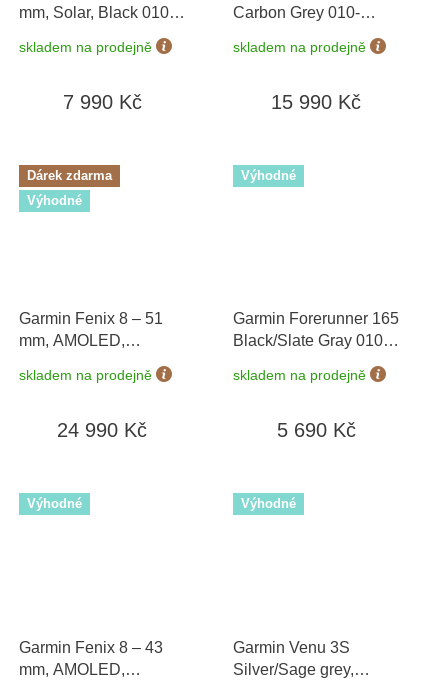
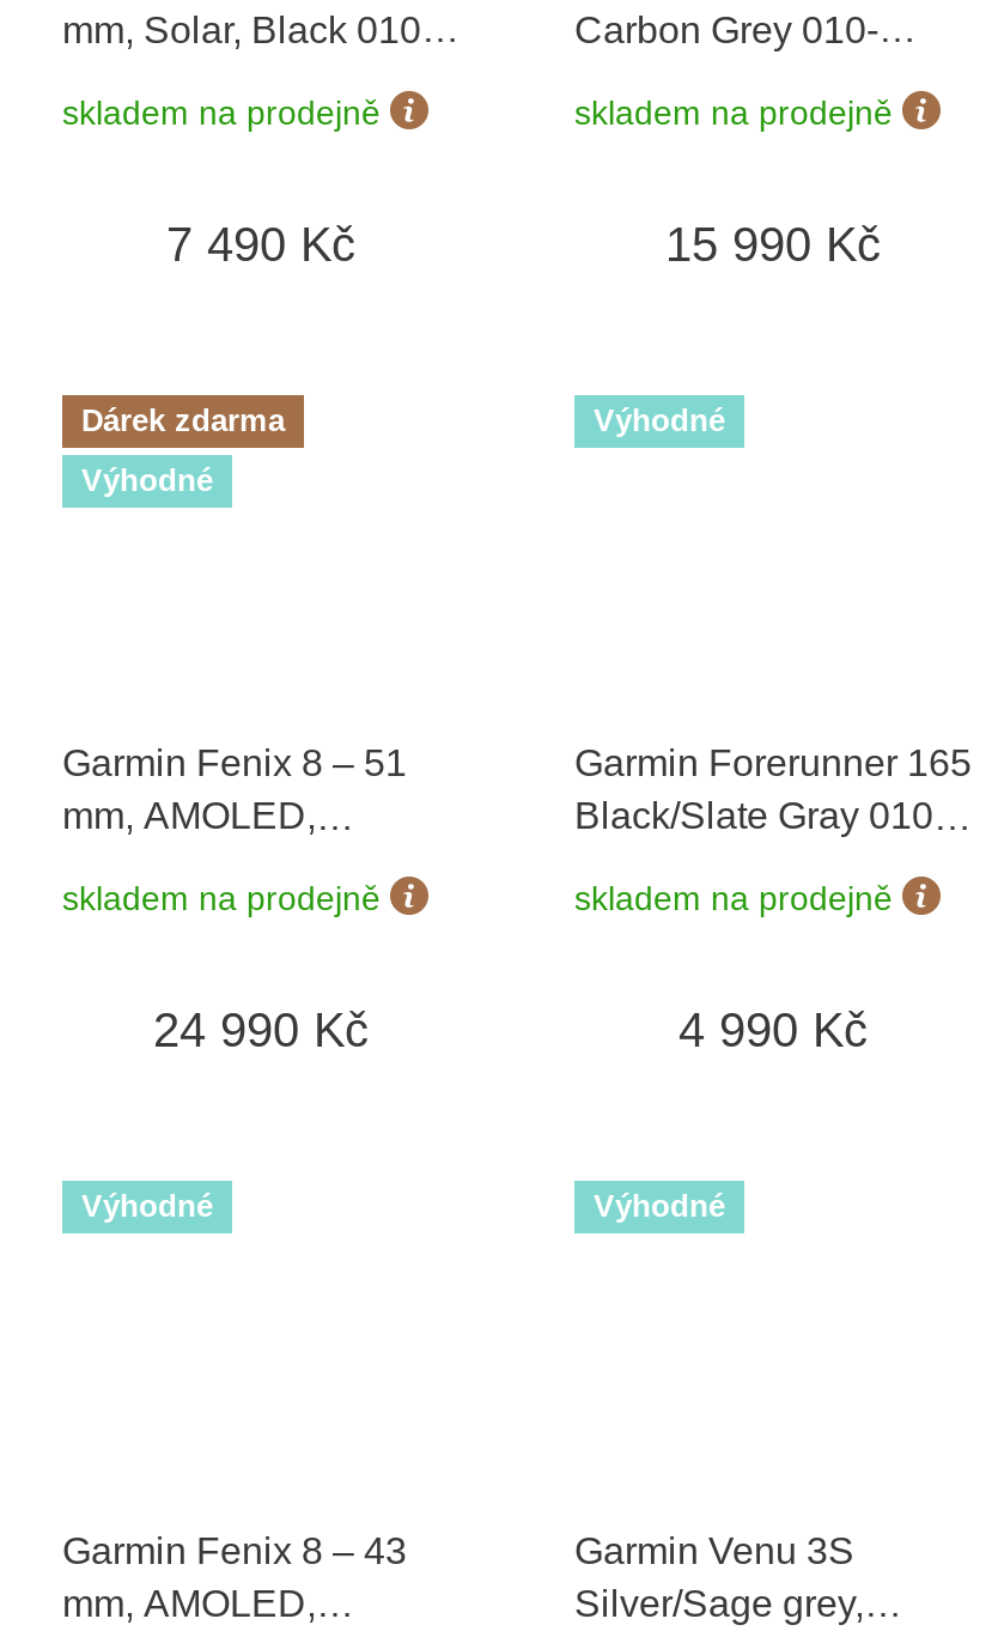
- 7 990 Kč
+ 7 490 Kč

- 5 690 Kč
+ 4 990 Kč
